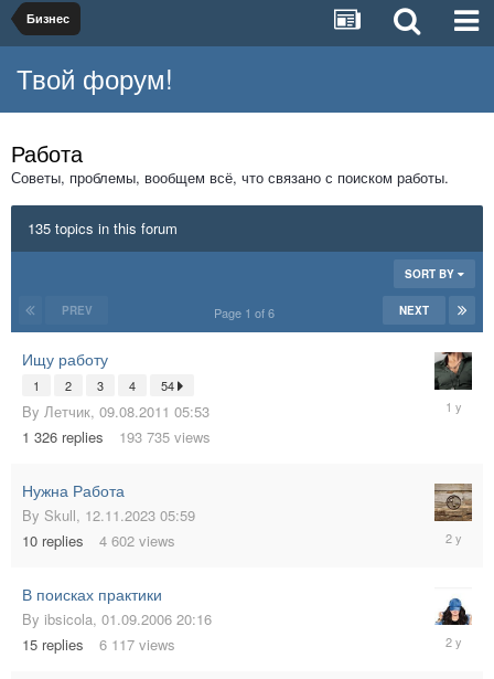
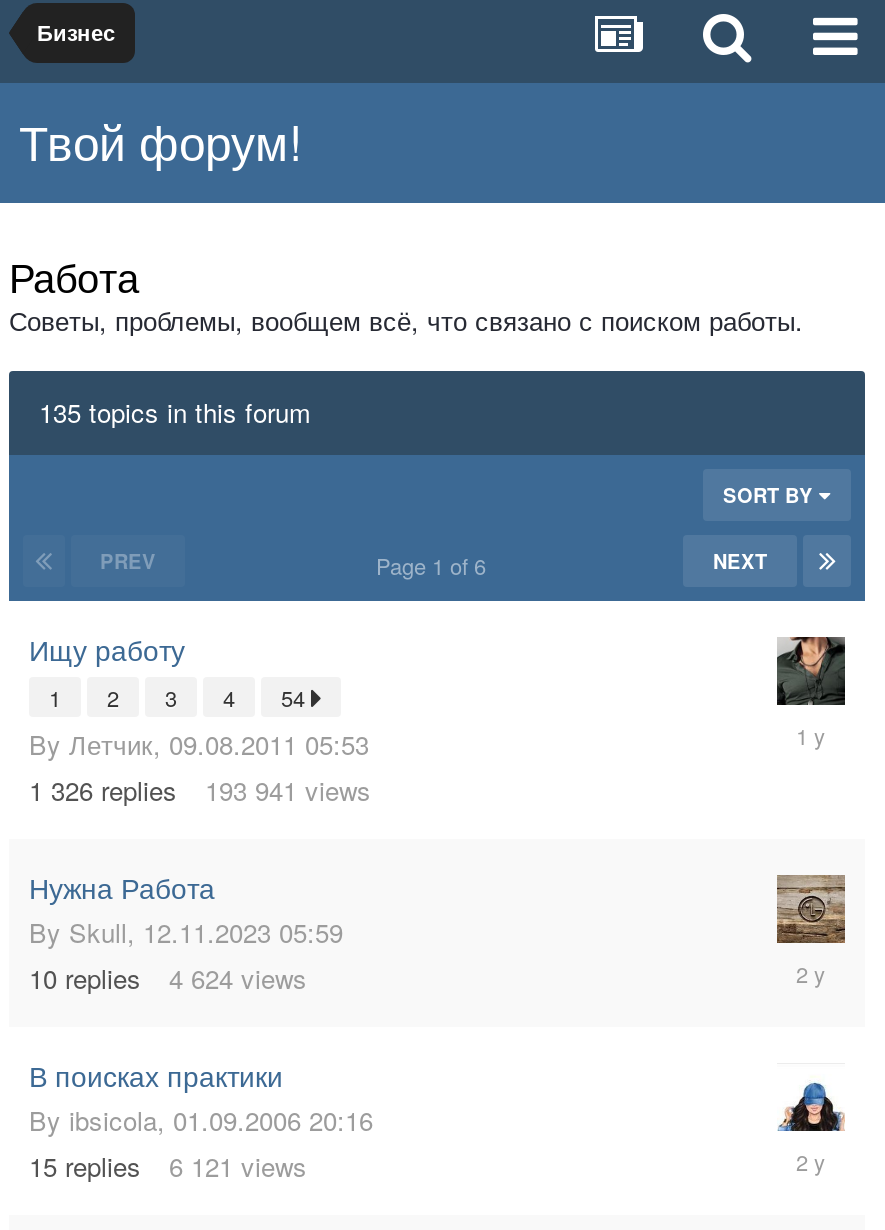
- 1 326 replies 193 735 views
+ 1 326 replies 193 941 views

- 10 replies 4 602 views
+ 10 replies 4 624 views

- 15 replies 6 117 views
+ 15 replies 6 121 views
